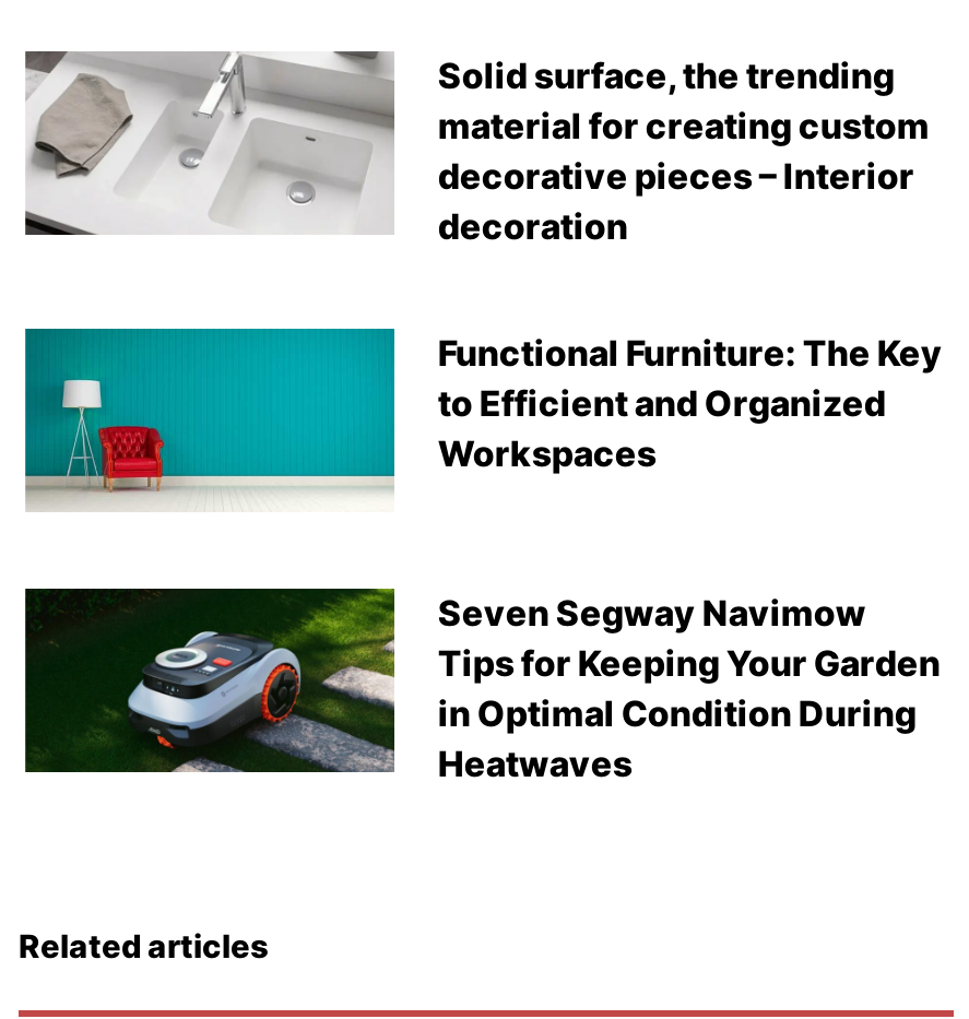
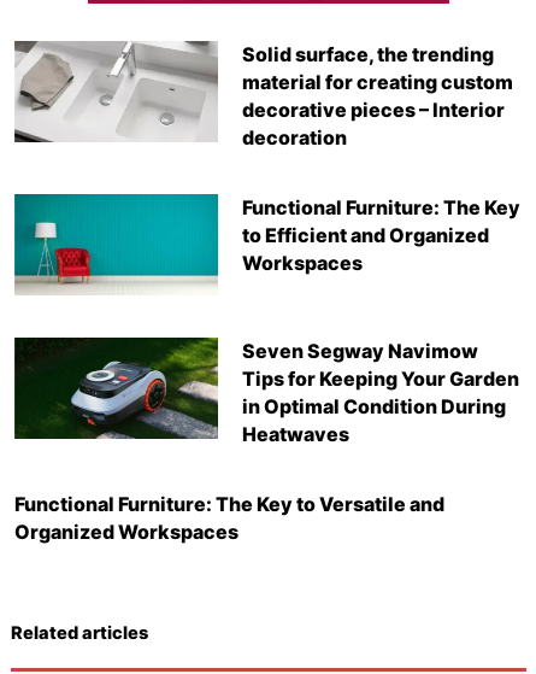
+ Functional Furniture: The Key to Versatile and
+ Organized Workspaces
